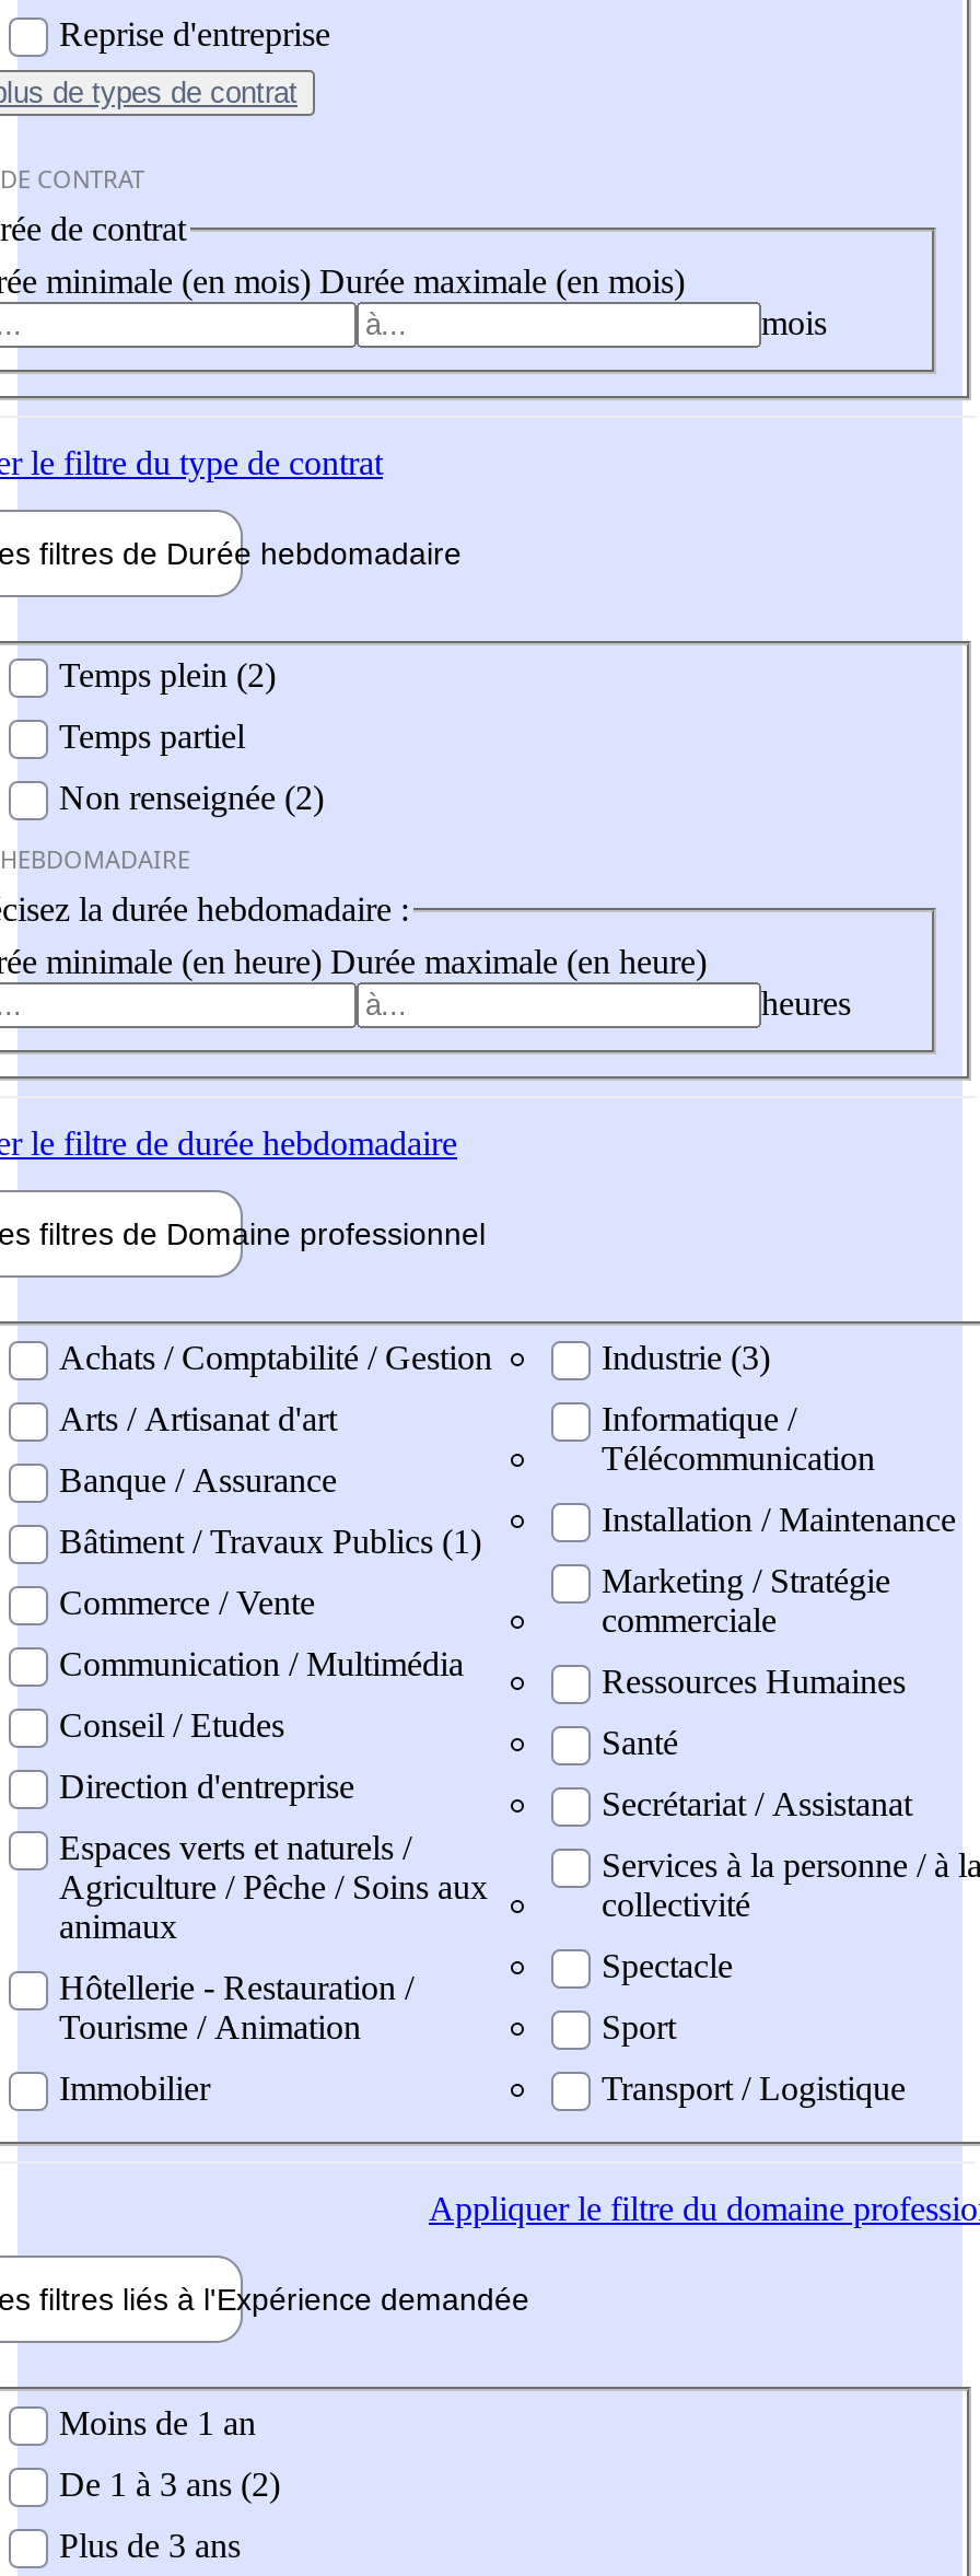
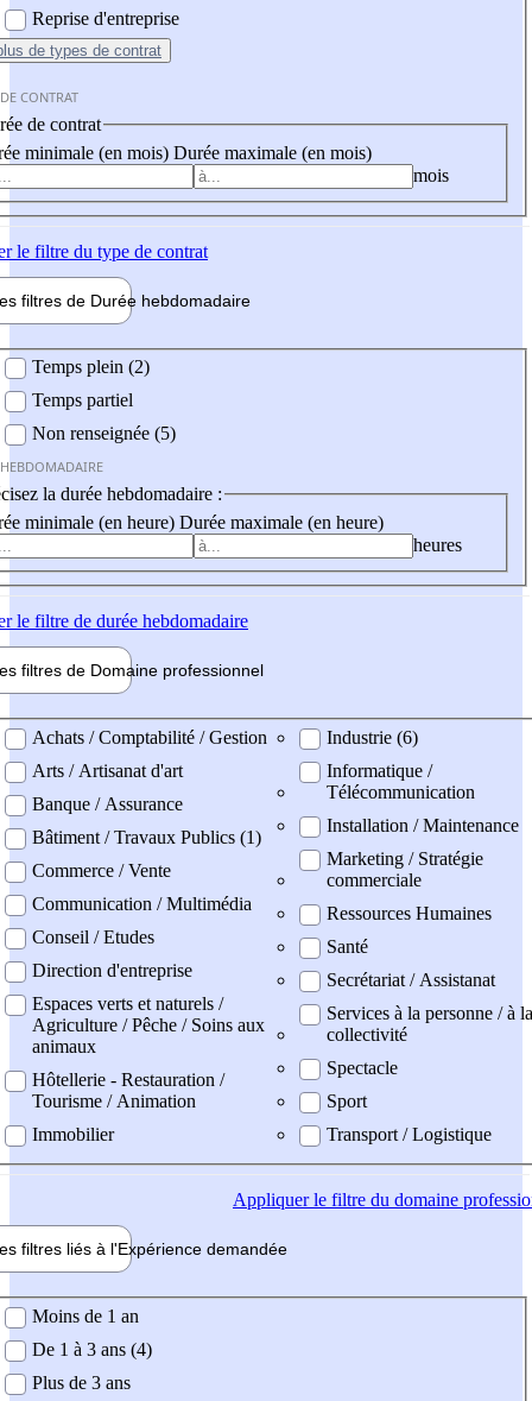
- Non renseignée (2)
+ Non renseignée (5)

- Industrie (3)
+ Industrie (6)

- De 1 à 3 ans (2)
+ De 1 à 3 ans (4)
